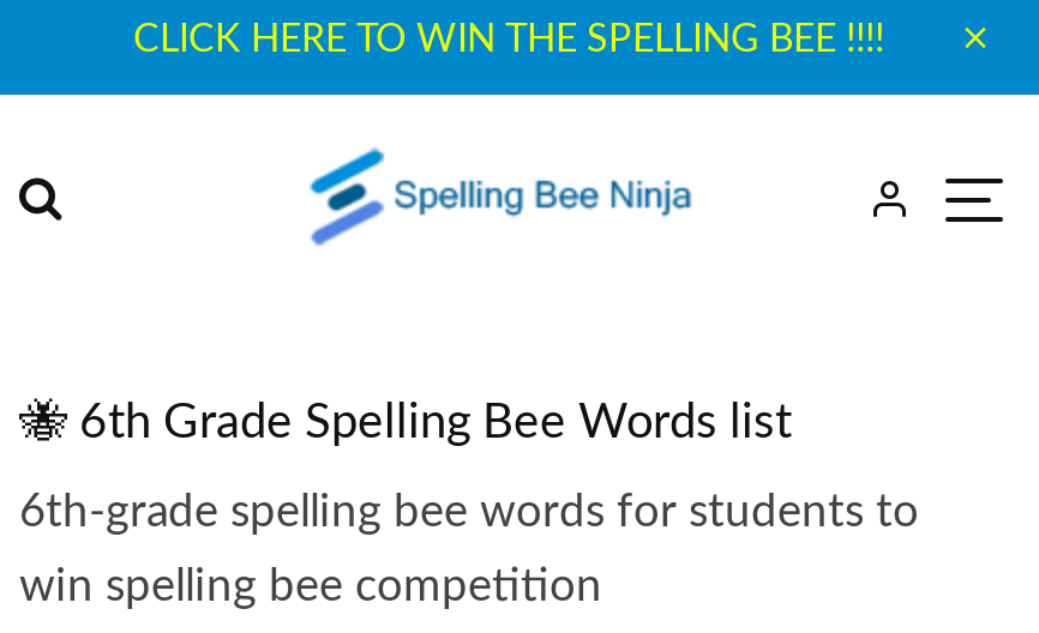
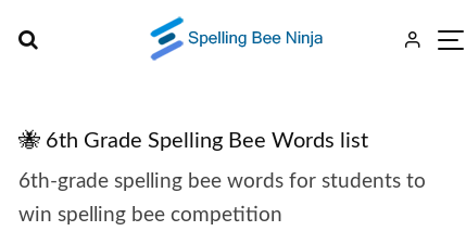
- CLICK HERE TO WIN THE SPELLING BEE !!!!
